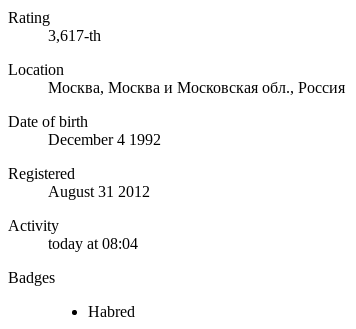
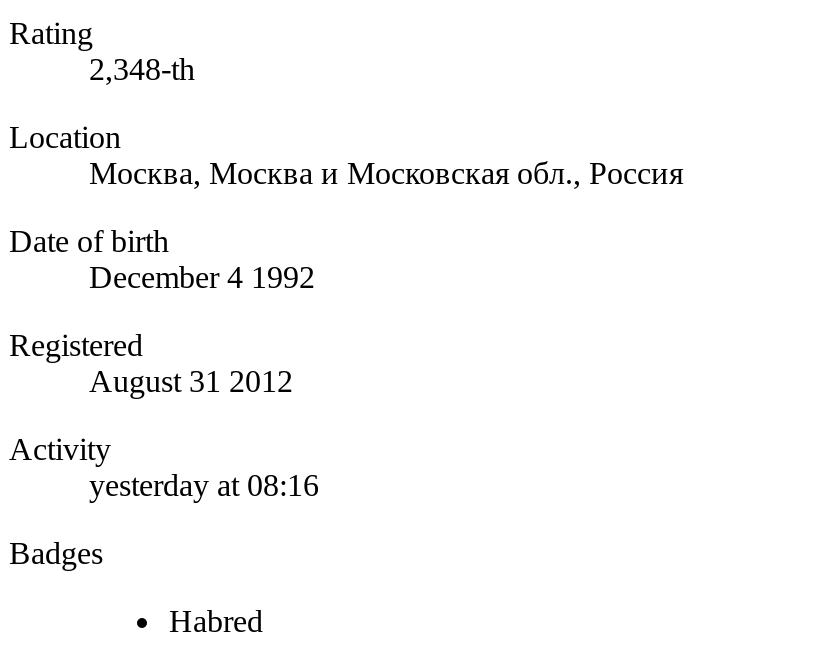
- 3,617-th
+ 2,348-th

- today at 08:04
+ yesterday at 08:16
